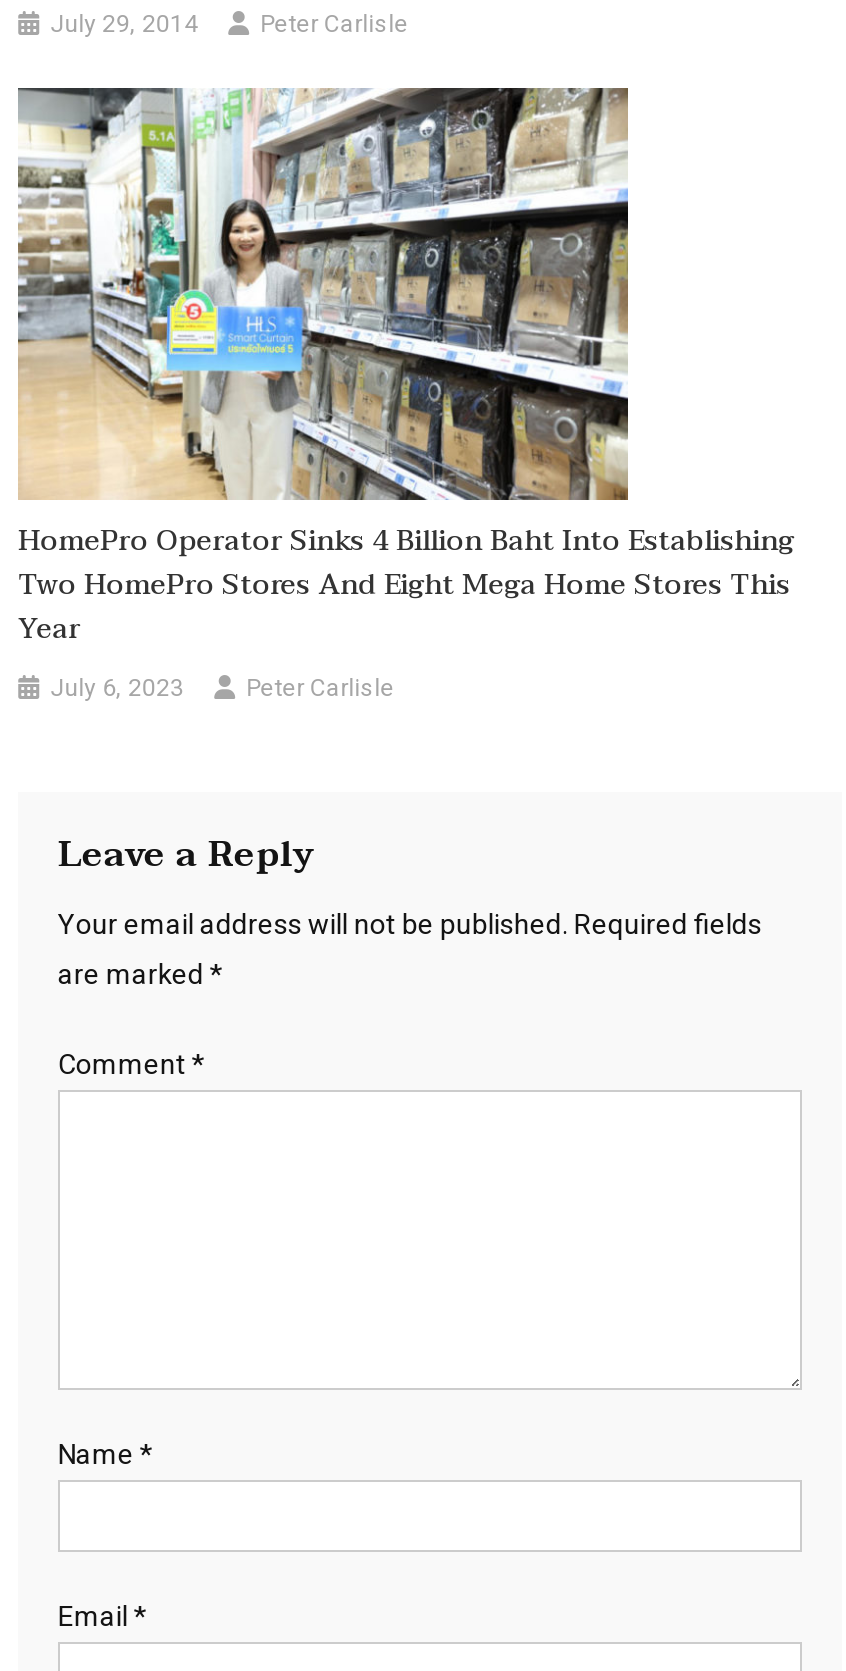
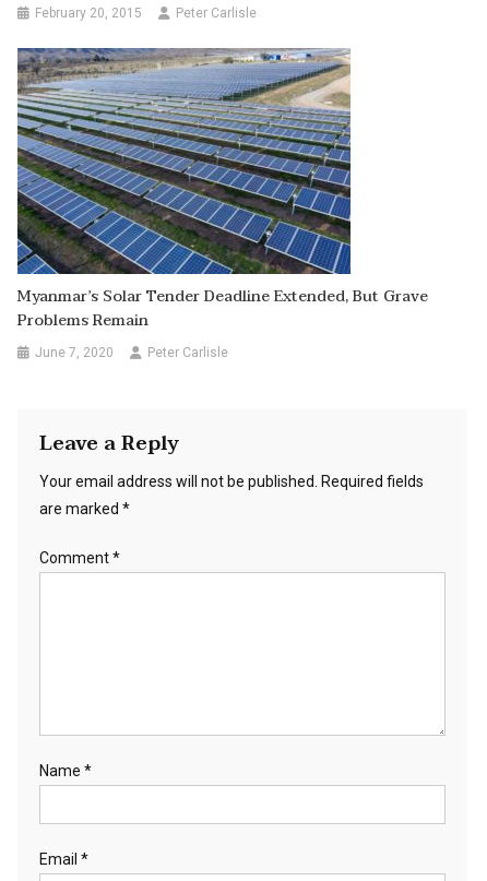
- July 29, 2014
+ February 20, 2015

- [image]
- HomePro Operator Sinks 4 Billion Baht Into Establishing
- Two HomePro Stores And Eight Mega Home Stores This
- Year
+ [image]
+ Myanmar’s Solar Tender Deadline Extended, But Grave
+ Problems Remain

- July 6, 2023
+ June 7, 2020
